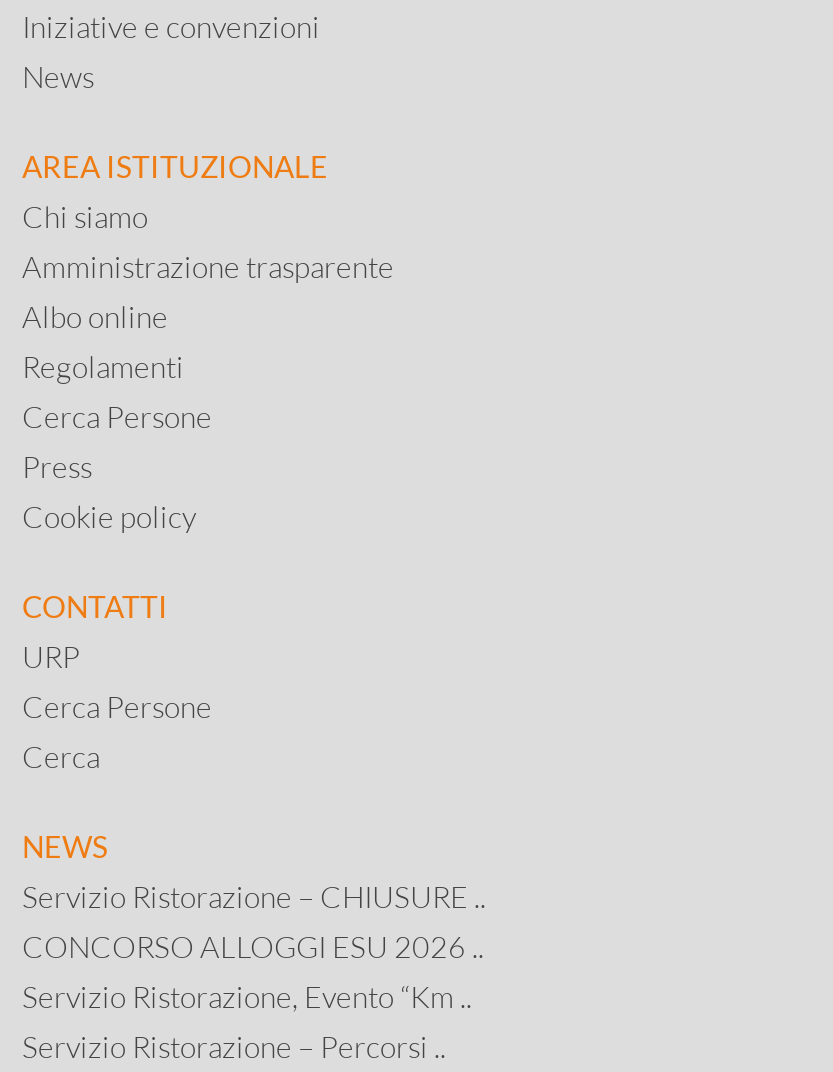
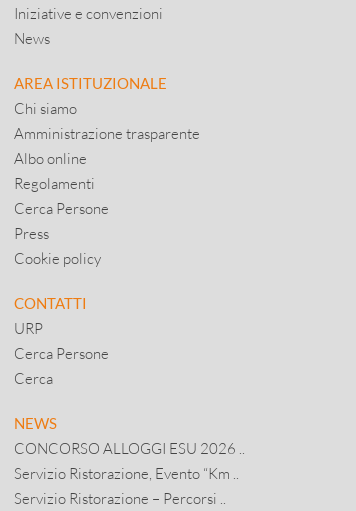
- Servizio Ristorazione – CHIUSURE ..
